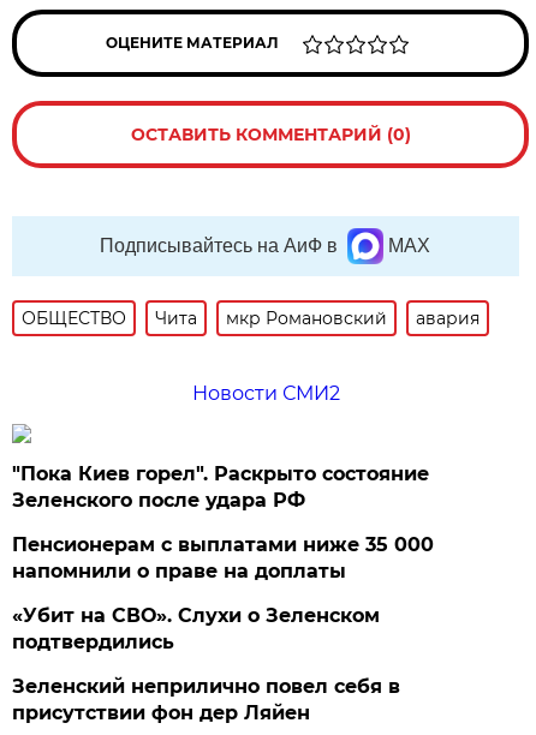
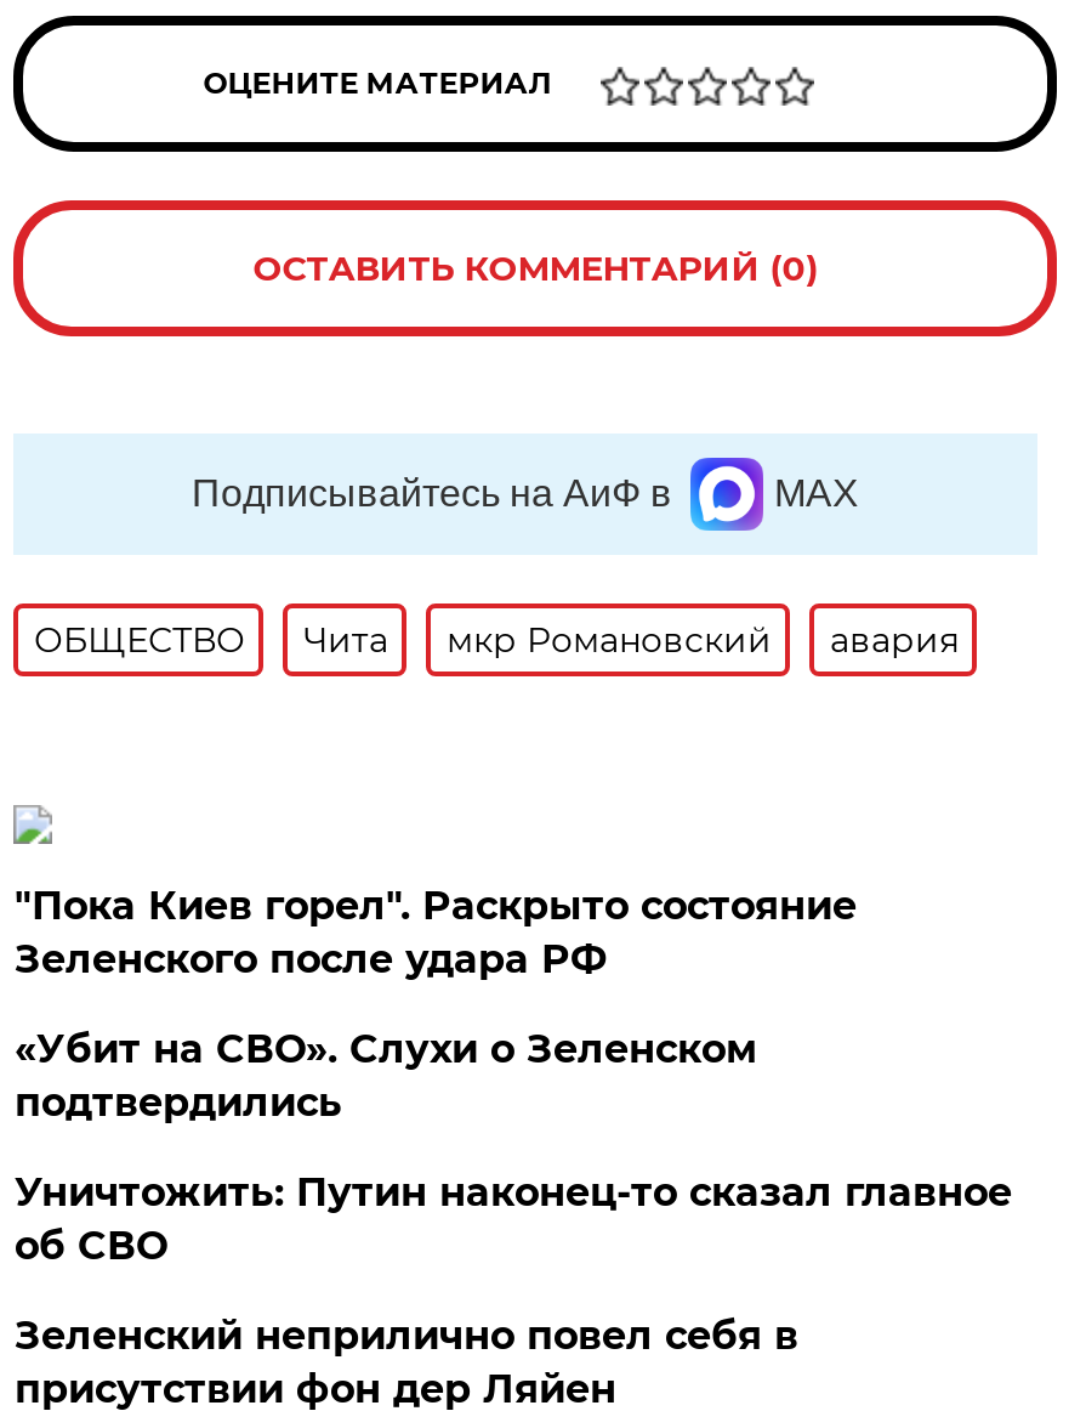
- Новости СМИ2

- Пенсионерам с выплатами ниже 35 000
- напомнили о праве на доплаты

moved up: «Убит на СВО». Слухи о Зеленском | подтвердились

+ Уничтожить: Путин наконец-то сказал главное
+ об СВО
